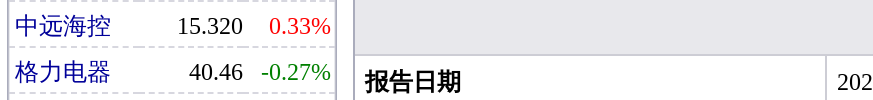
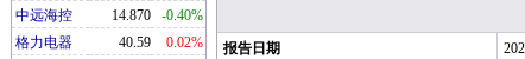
- 15.320
+ 14.870

- 0.33%
+ -0.40%

- 40.46
+ 40.59

- -0.27%
+ 0.02%
